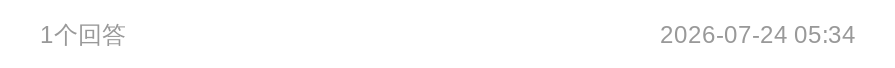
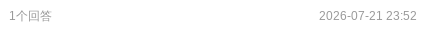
- 2026-07-24 05:34
+ 2026-07-21 23:52
